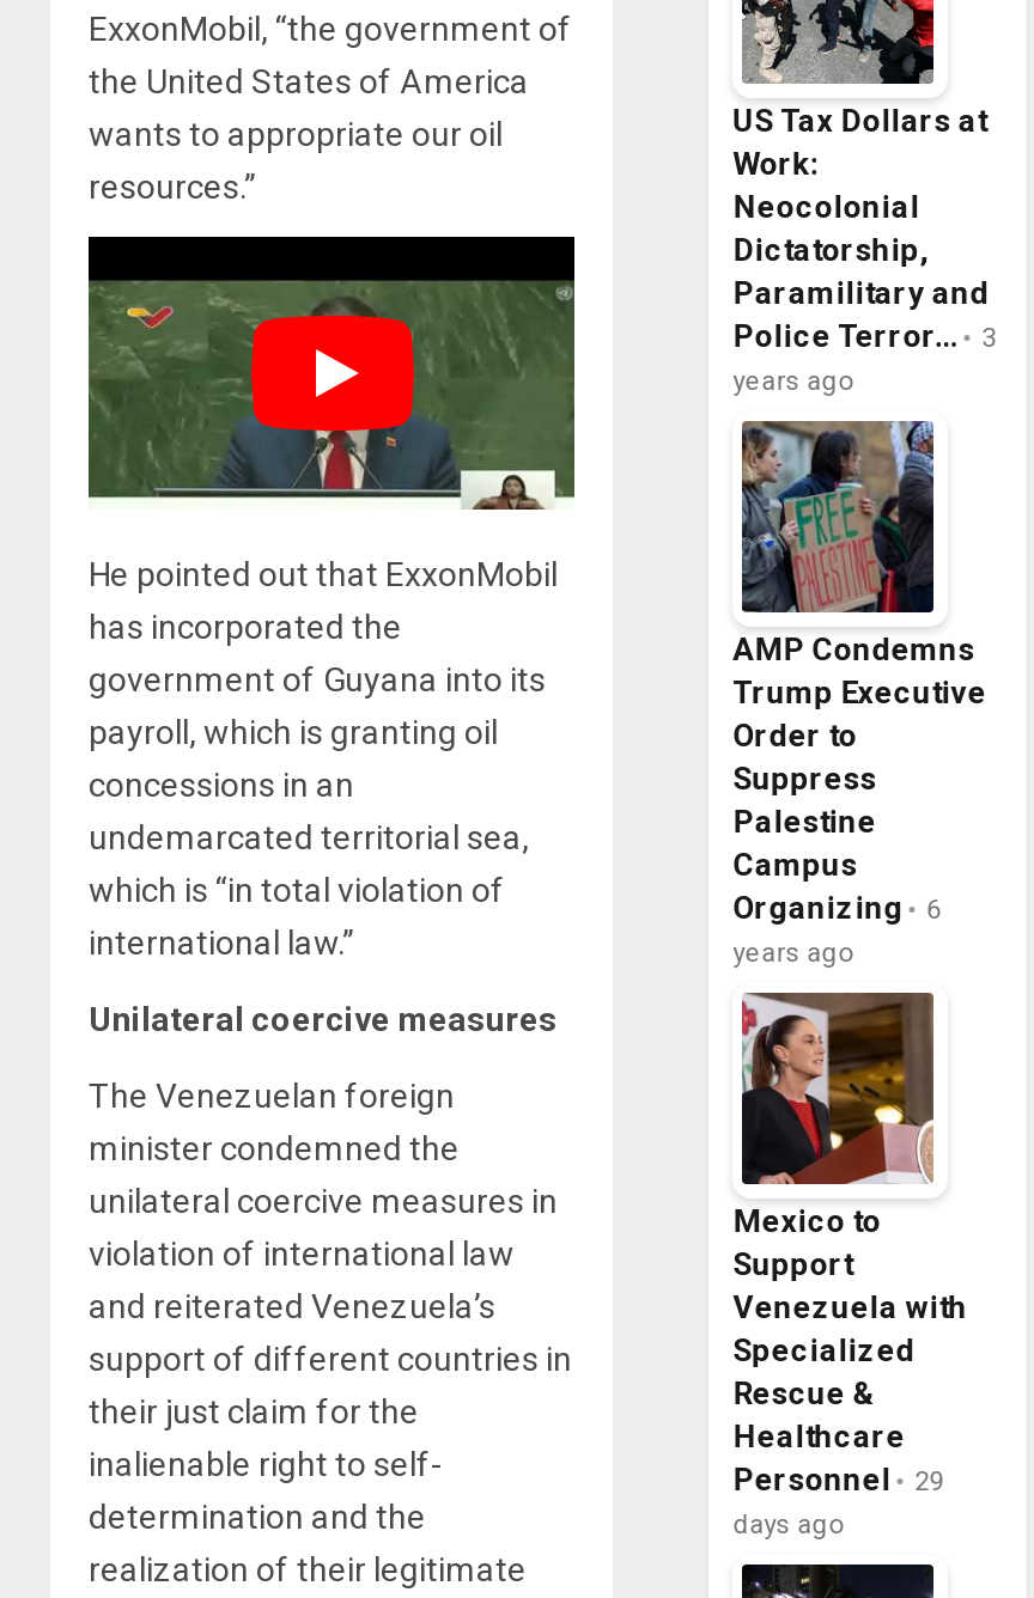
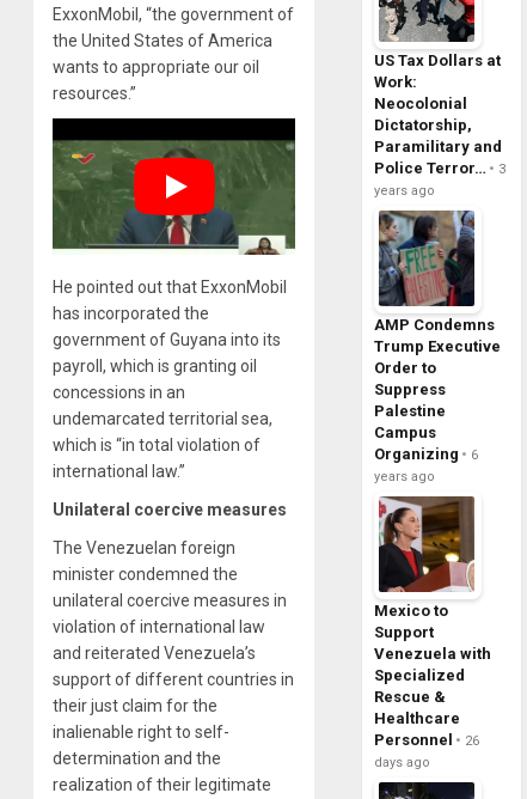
- Personnel 29
+ Personnel 26
